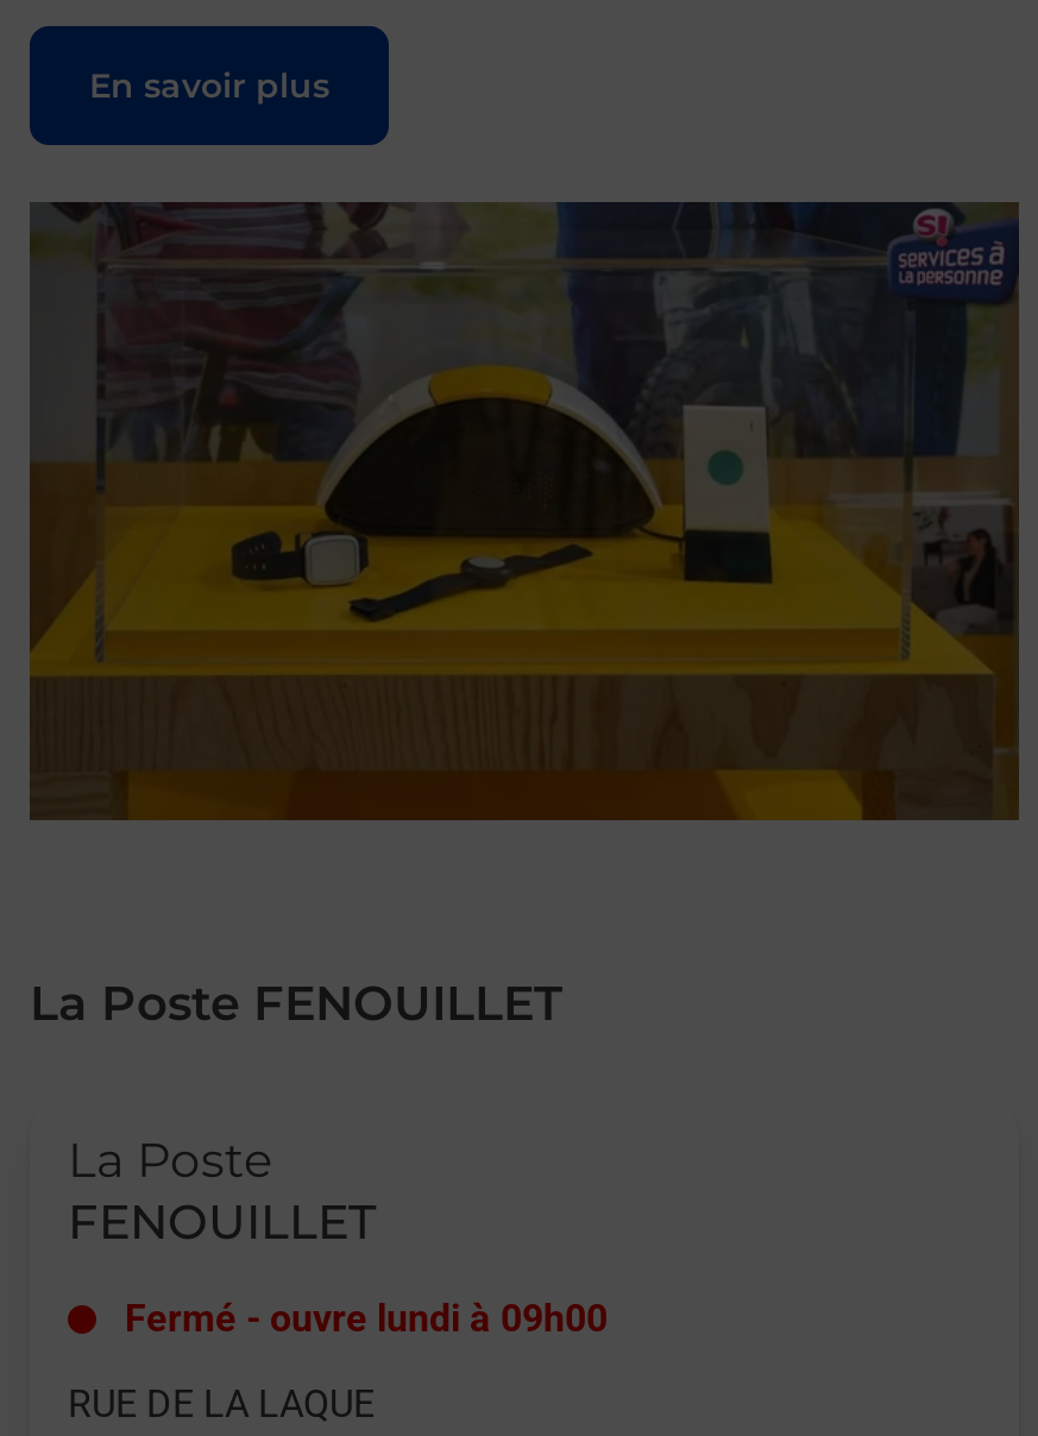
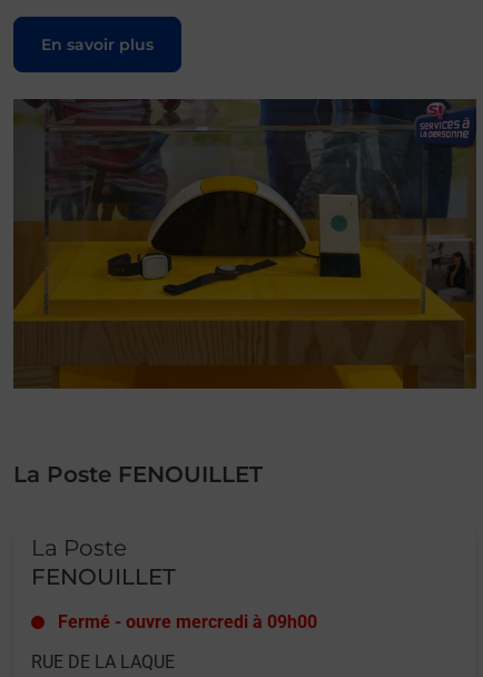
- Fermé - ouvre lundi à 09h00
+ Fermé - ouvre mercredi à 09h00
